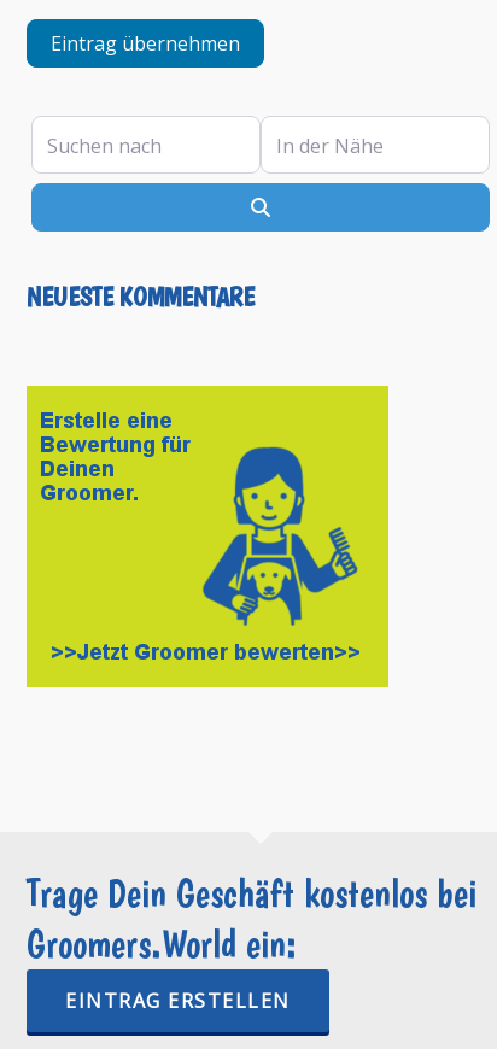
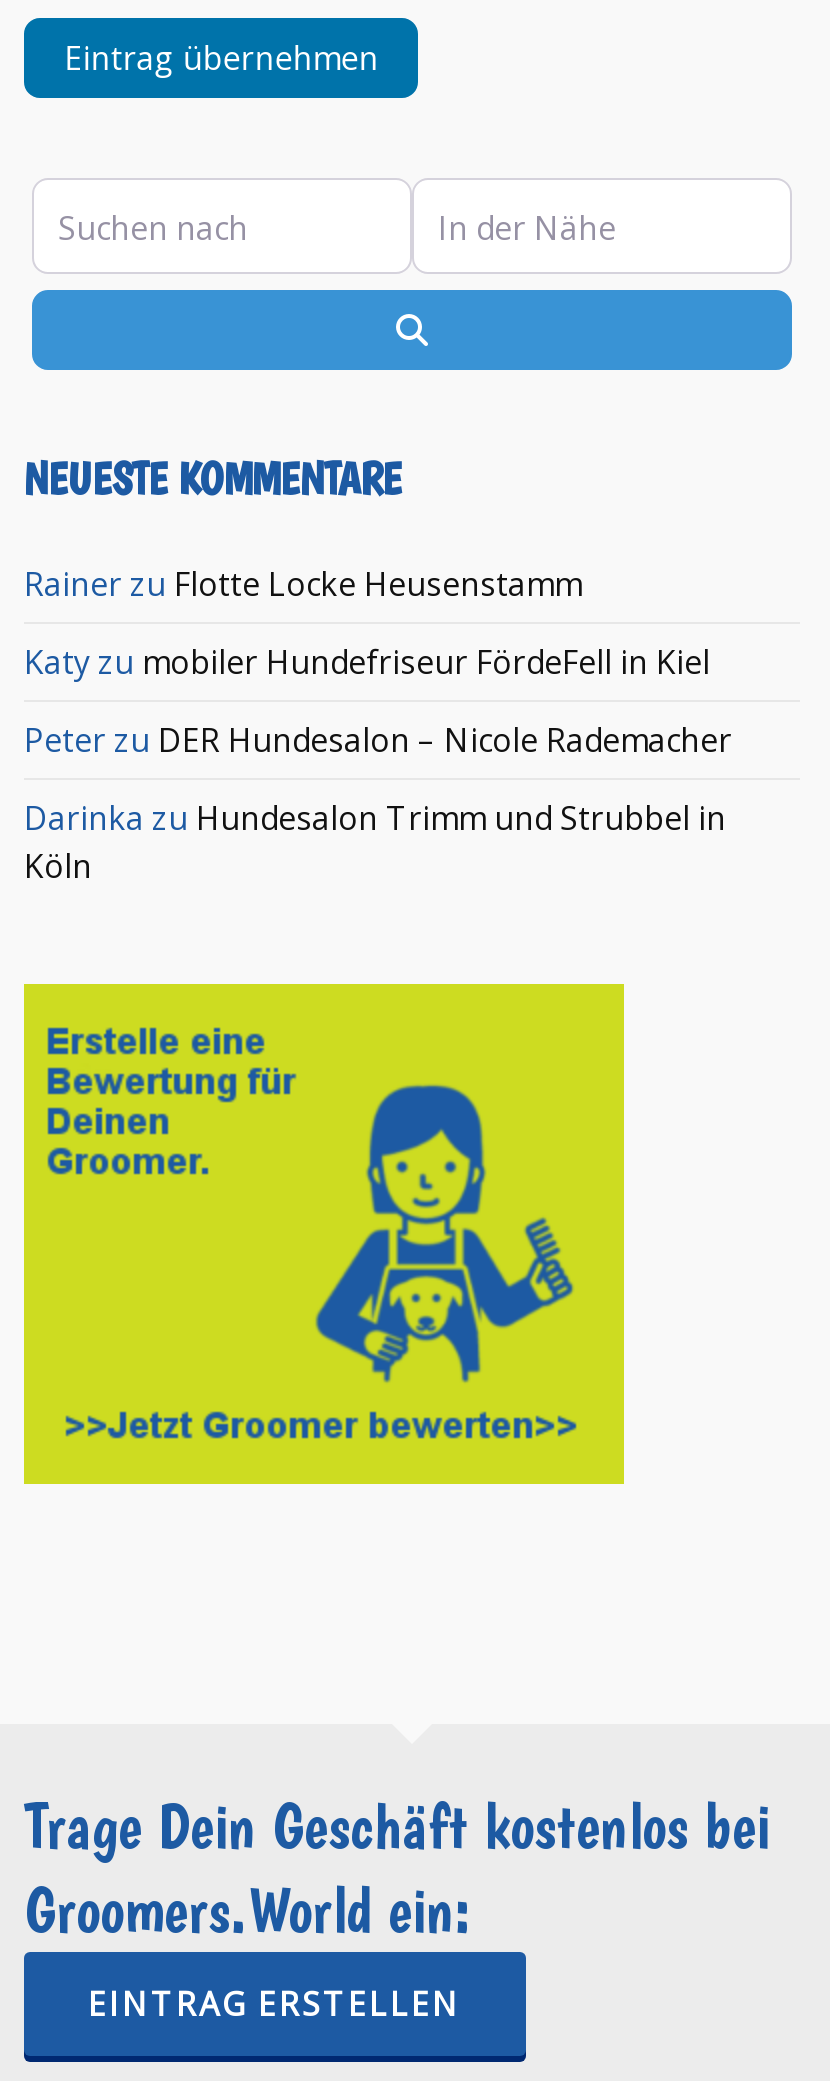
+ Rainer zu Flotte Locke Heusenstamm
+ Katy zu mobiler Hundefriseur FördeFell in Kiel
+ Peter zu DER Hundesalon – Nicole Rademacher
+ Darinka zu Hundesalon Trimm und Strubbel in
+ Köln
